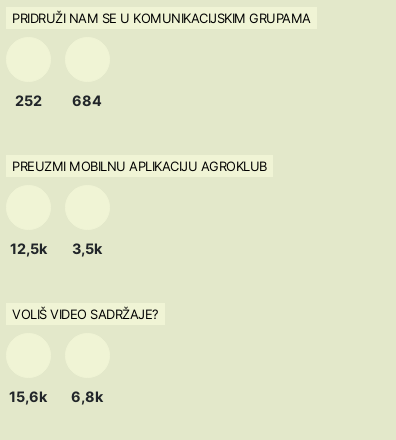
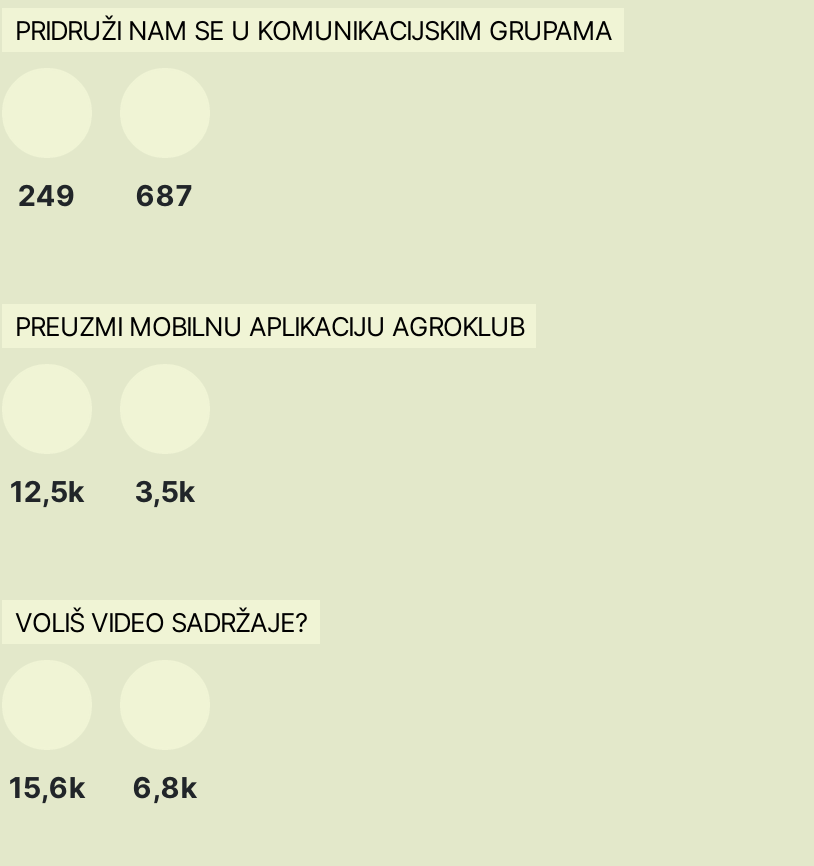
- 252
+ 249

- 684
+ 687
